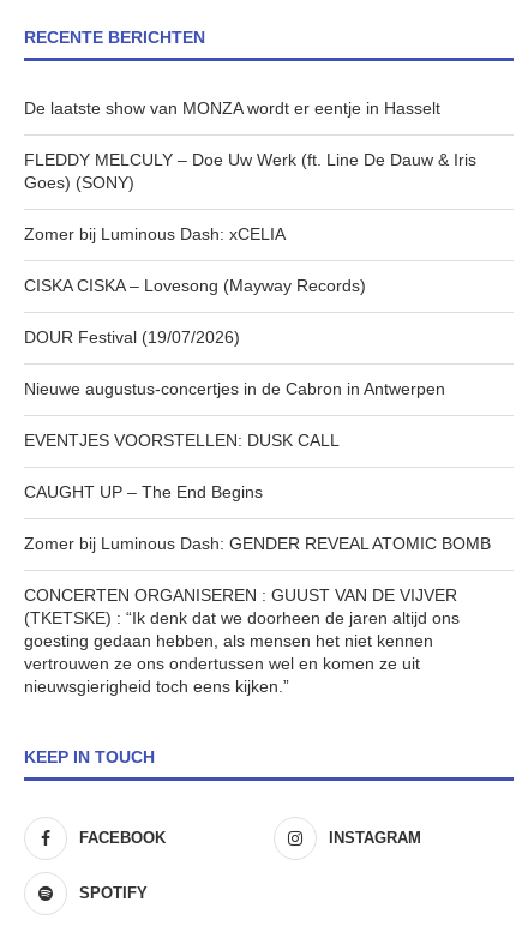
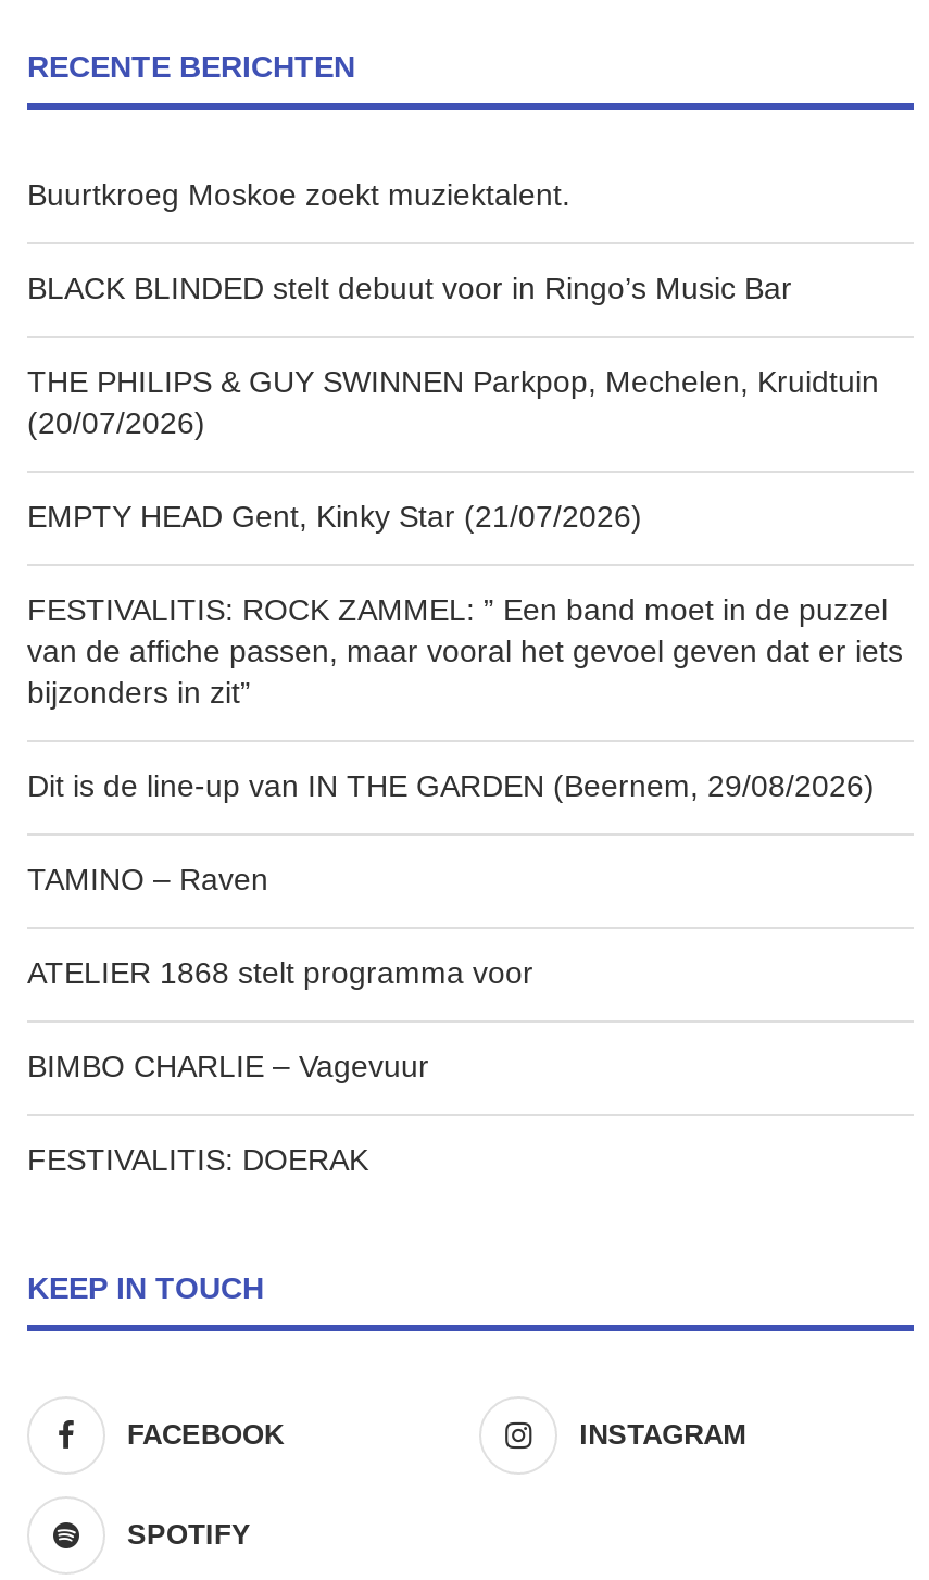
- De laatste show van MONZA wordt er eentje in Hasselt
+ Buurtkroeg Moskoe zoekt muziektalent.

- FLEDDY MELCULY – Doe Uw Werk (ft. Line De Dauw & Iris
- Goes) (SONY)
+ BLACK BLINDED stelt debuut voor in Ringo’s Music Bar

- Zomer bij Luminous Dash: xCELIA
+ THE PHILIPS & GUY SWINNEN Parkpop, Mechelen, Kruidtuin
+ (20/07/2026)

- CISKA CISKA – Lovesong (Mayway Records)
+ EMPTY HEAD Gent, Kinky Star (21/07/2026)

- DOUR Festival (19/07/2026)
+ FESTIVALITIS: ROCK ZAMMEL: ” Een band moet in de puzzel
+ van de affiche passen, maar vooral het gevoel geven dat er iets
+ bijzonders in zit”

- Nieuwe augustus-concertjes in de Cabron in Antwerpen
+ Dit is de line-up van IN THE GARDEN (Beernem, 29/08/2026)

- EVENTJES VOORSTELLEN: DUSK CALL
+ TAMINO – Raven

- CAUGHT UP – The End Begins
+ ATELIER 1868 stelt programma voor

- Zomer bij Luminous Dash: GENDER REVEAL ATOMIC BOMB
+ BIMBO CHARLIE – Vagevuur

- CONCERTEN ORGANISEREN : GUUST VAN DE VIJVER
- (TKETSKE) : “Ik denk dat we doorheen de jaren altijd ons
- goesting gedaan hebben, als mensen het niet kennen
- vertrouwen ze ons ondertussen wel en komen ze uit
- nieuwsgierigheid toch eens kijken.”
+ FESTIVALITIS: DOERAK
